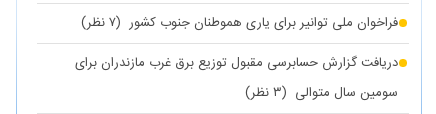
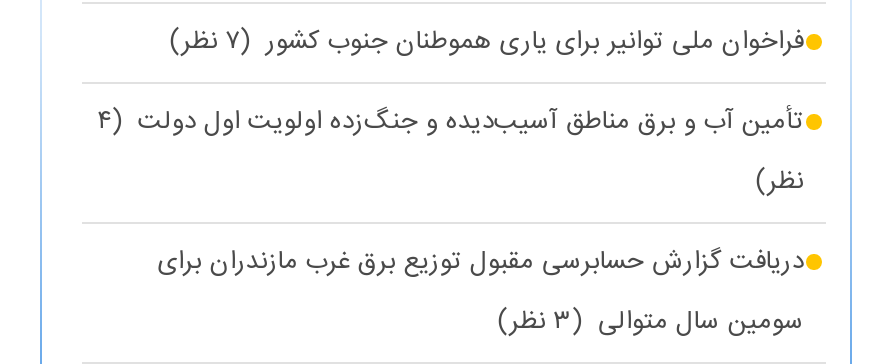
+ تأمین آب و برق مناطق آسیب‌دیده و جنگ‌زده اولویت اول دولت (۴
+ نظر)
